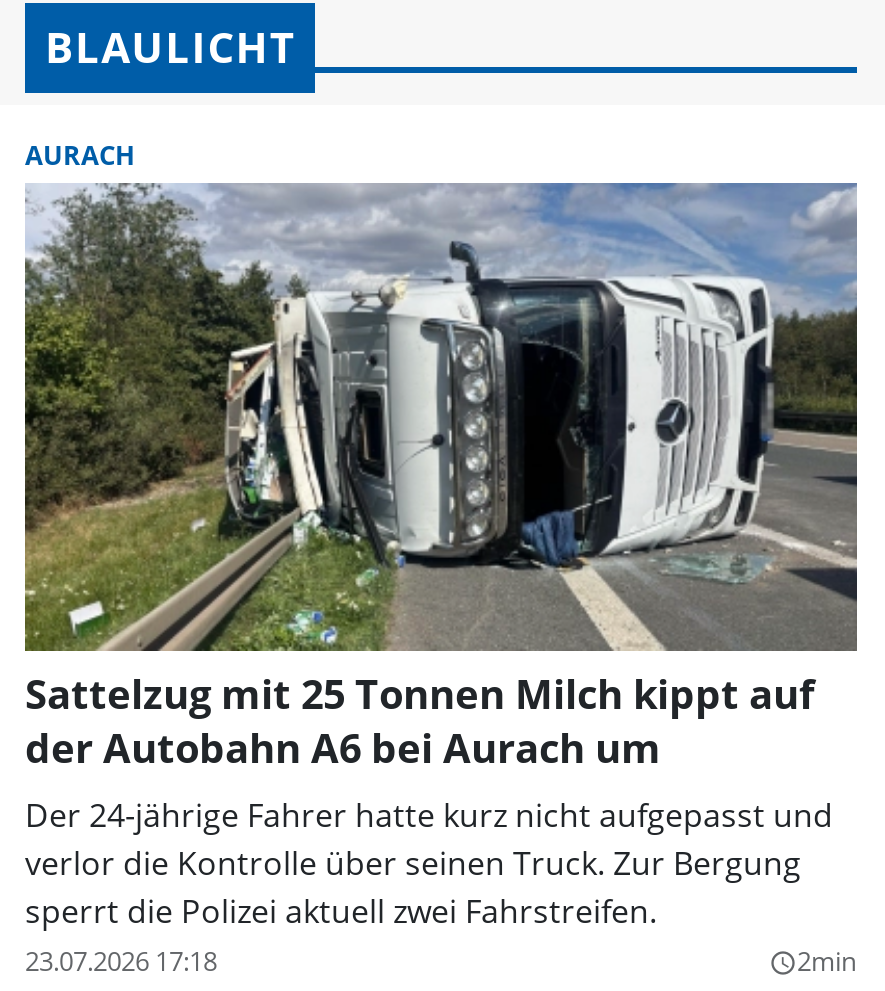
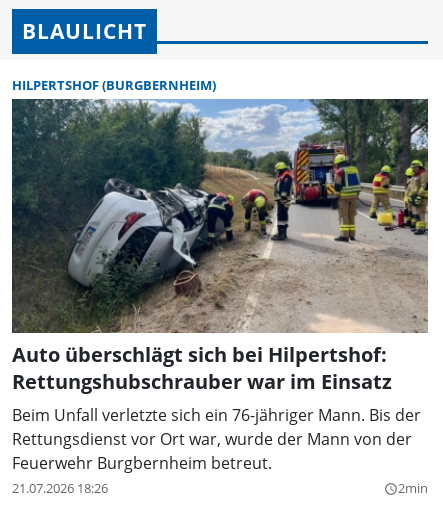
- AURACH
+ HILPERTSHOF (BURGBERNHEIM)

- [image]
- Sattelzug mit 25 Tonnen Milch kippt auf
- der Autobahn A6 bei Aurach um
- Der 24-jährige Fahrer hatte kurz nicht aufgepasst und
- verlor die Kontrolle über seinen Truck. Zur Bergung
- sperrt die Polizei aktuell zwei Fahrstreifen.
- 23.07.2026 17:18
+ [image]
+ Auto überschlägt sich bei Hilpertshof:
+ Rettungshubschrauber war im Einsatz
+ Beim Unfall verletzte sich ein 76-jähriger Mann. Bis der
+ Rettungsdienst vor Ort war, wurde der Mann von der
+ Feuerwehr Burgbernheim betreut.
+ 21.07.2026 18:26
